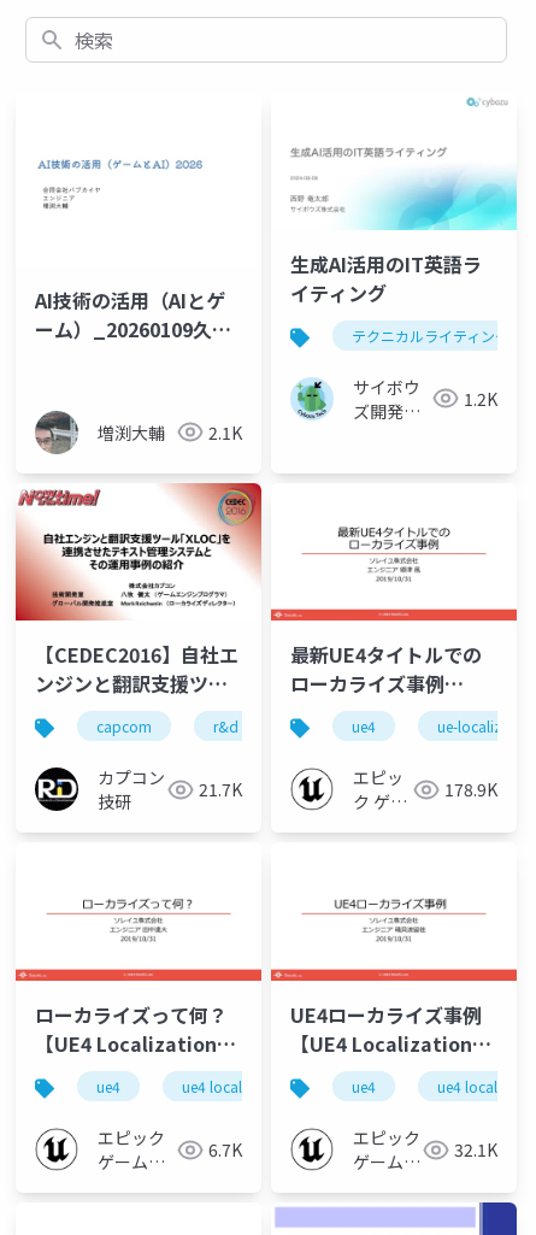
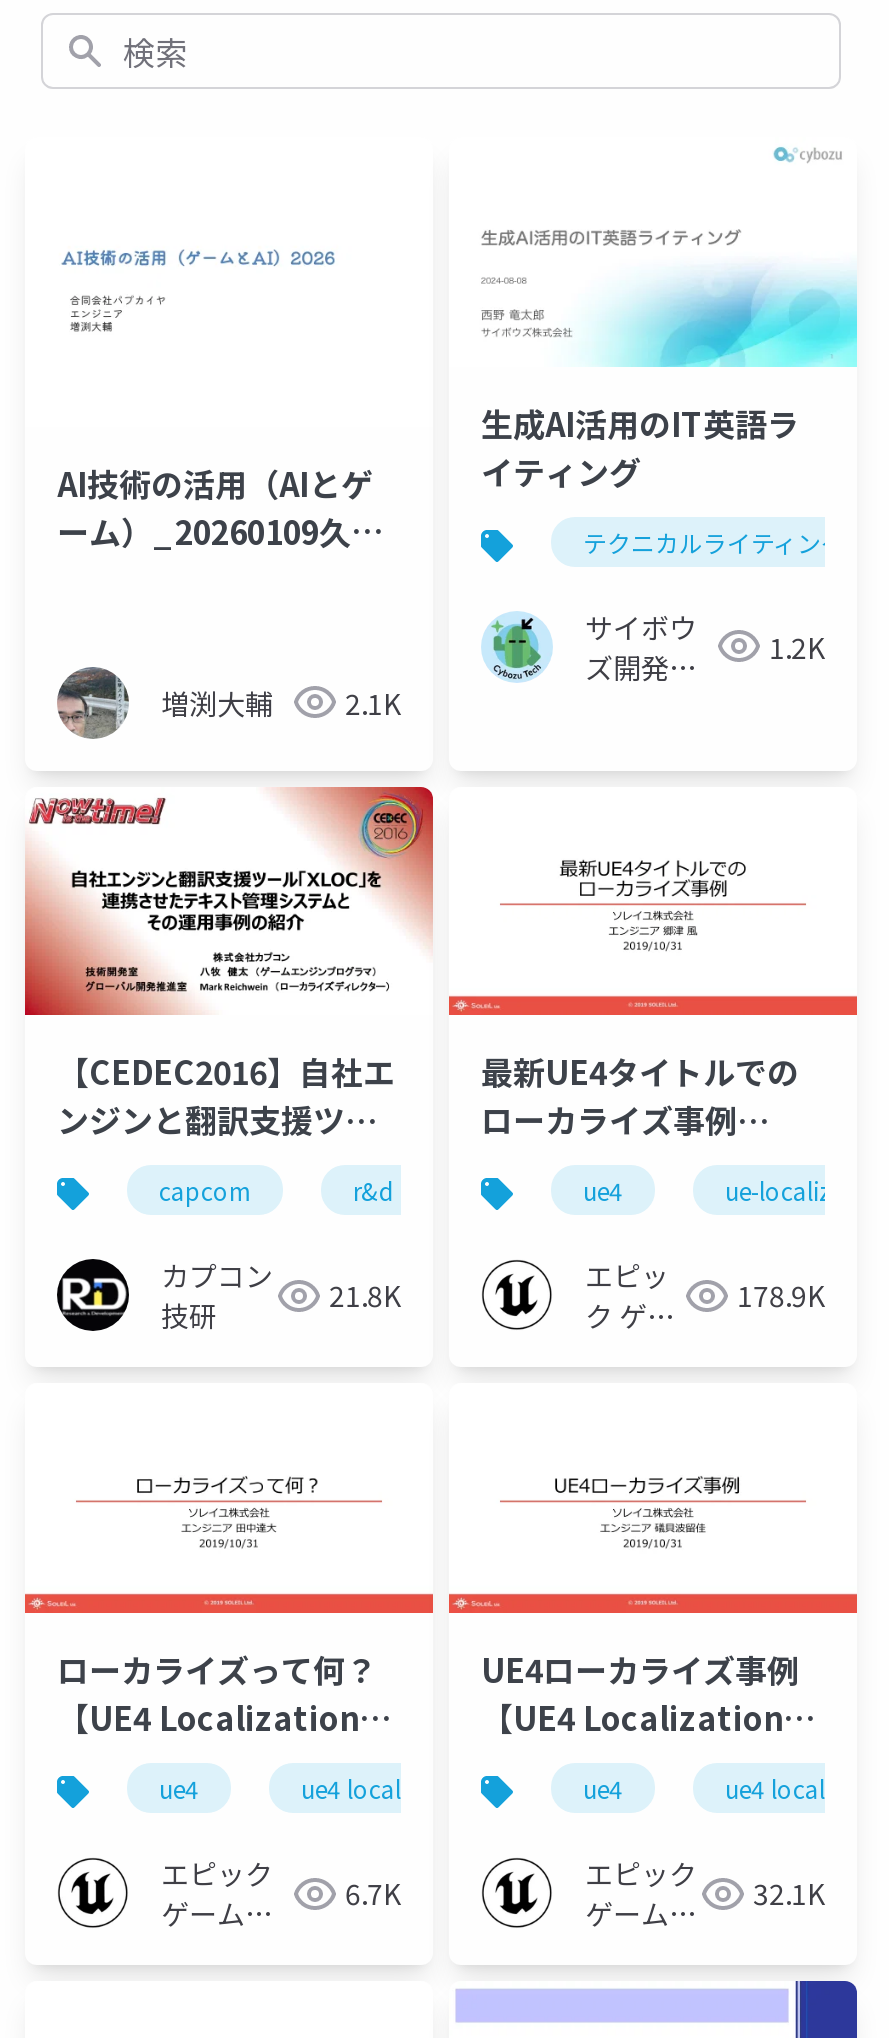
- 21.7K
+ 21.8K
